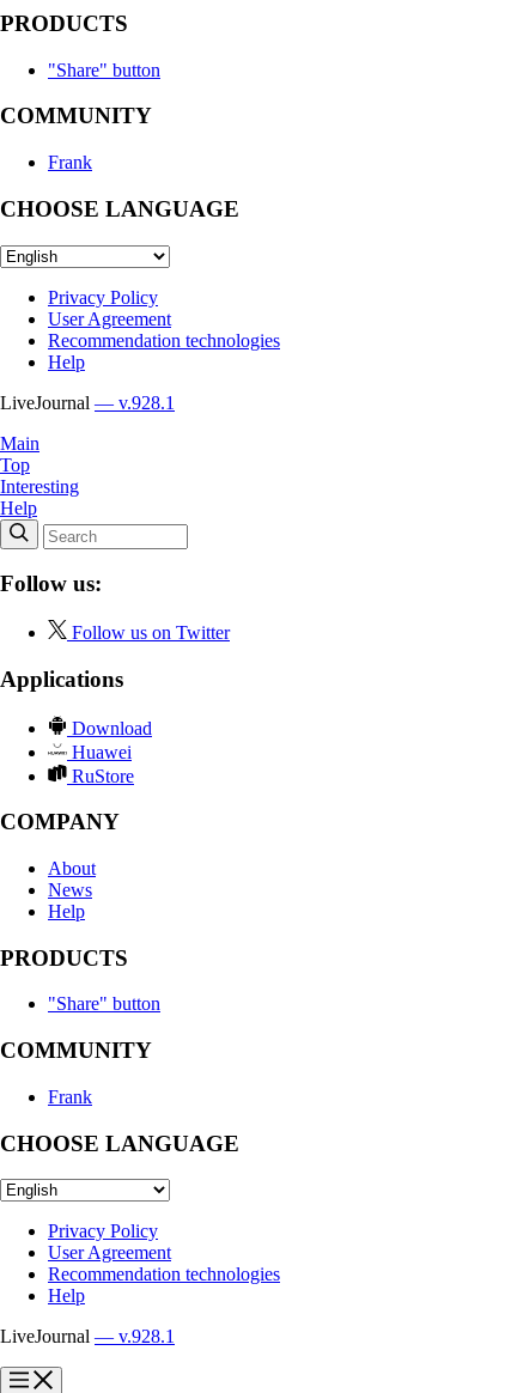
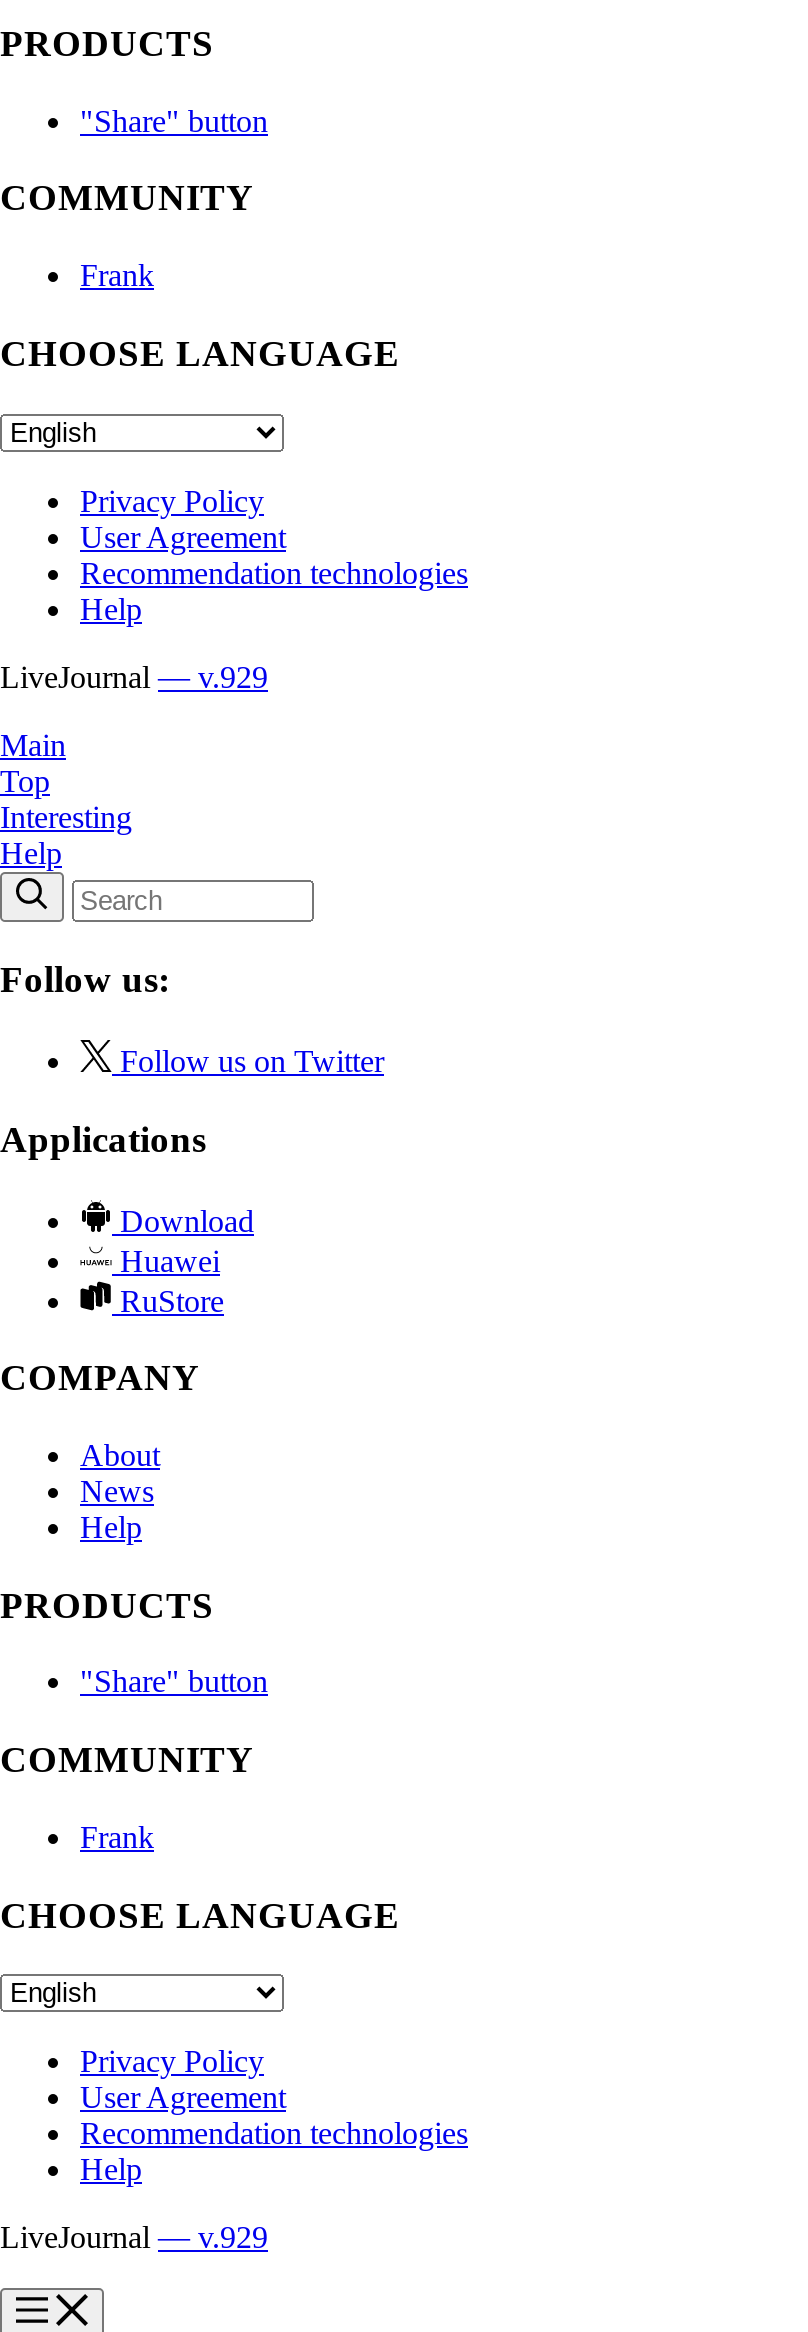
- LiveJournal — v.928.1
+ LiveJournal — v.929

- LiveJournal — v.928.1
+ LiveJournal — v.929
